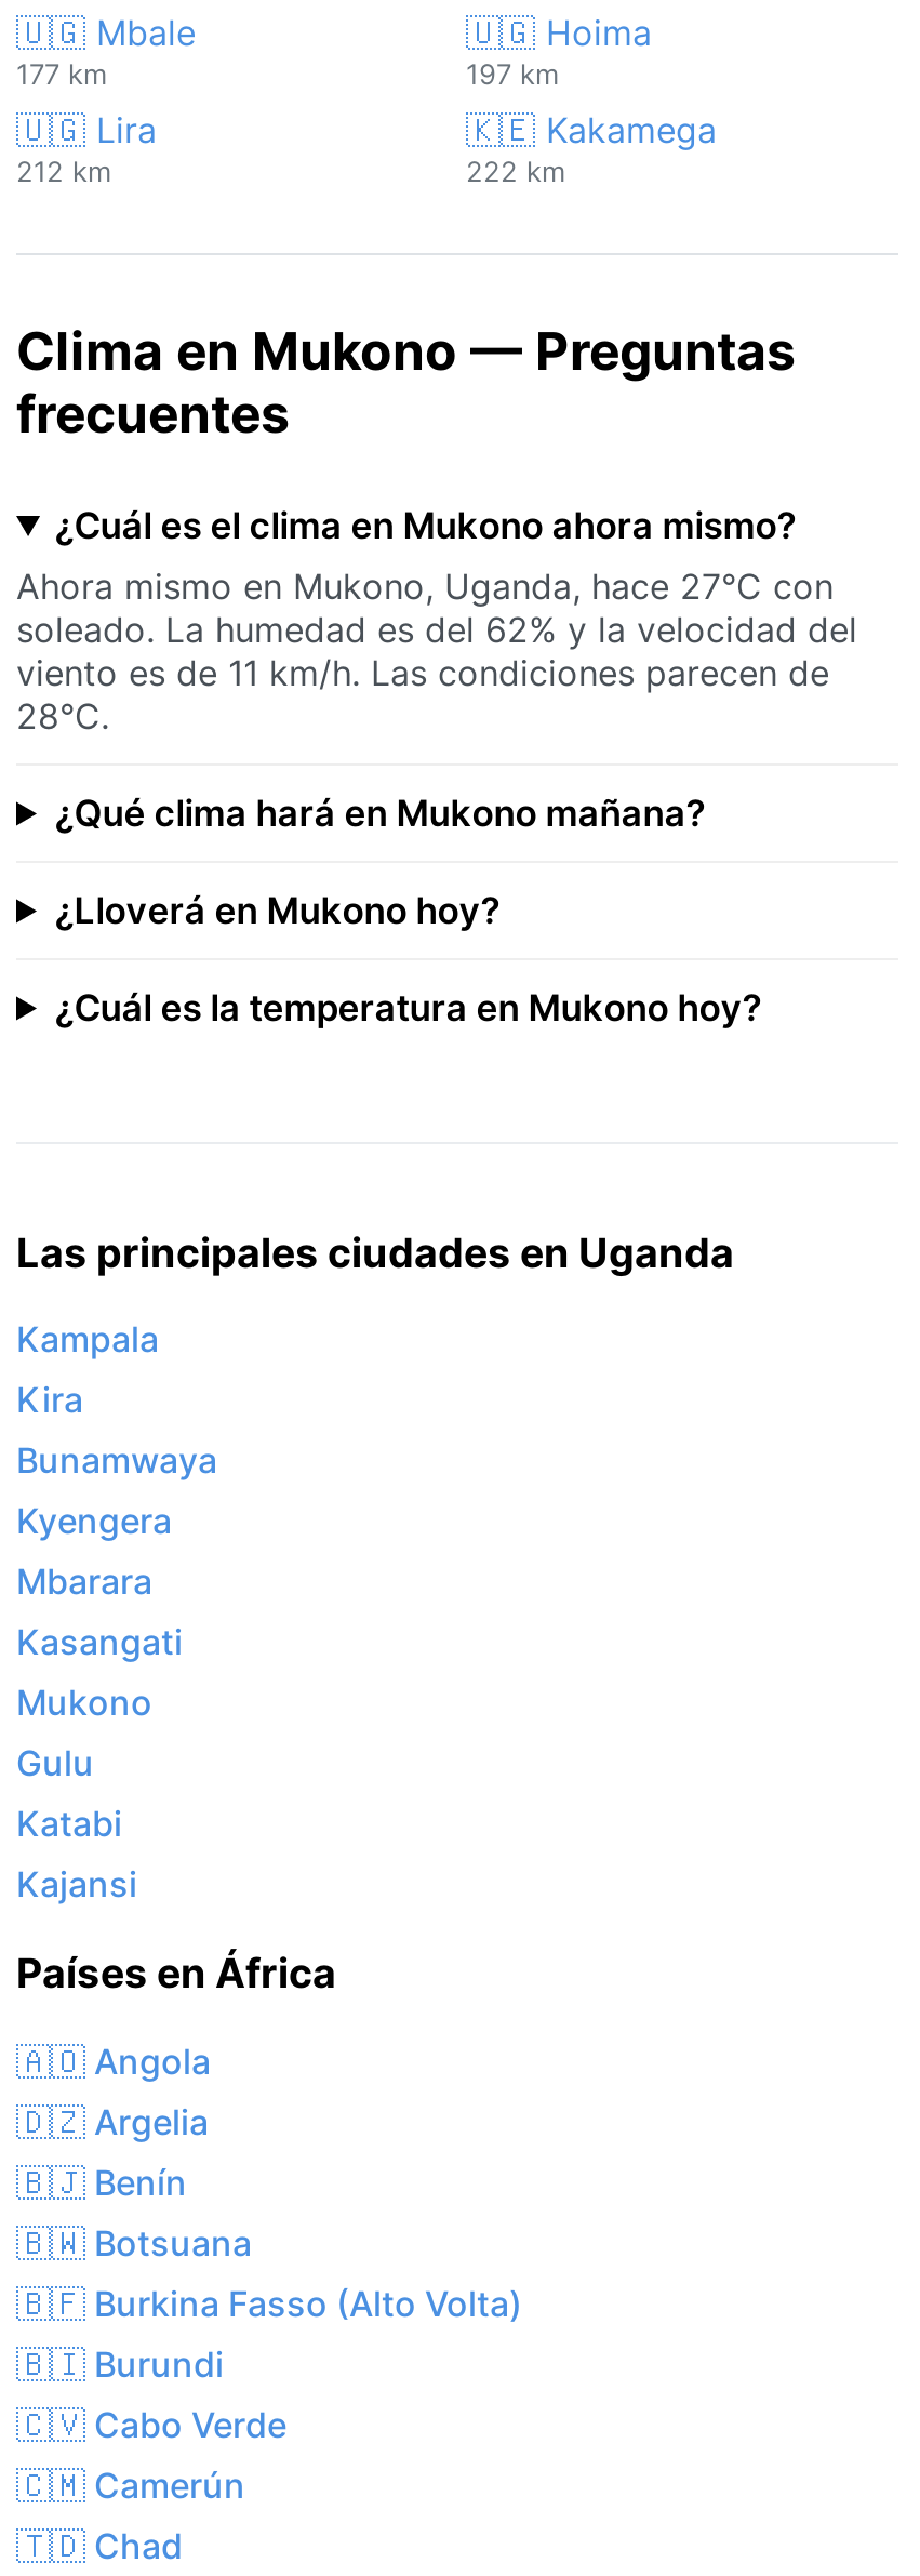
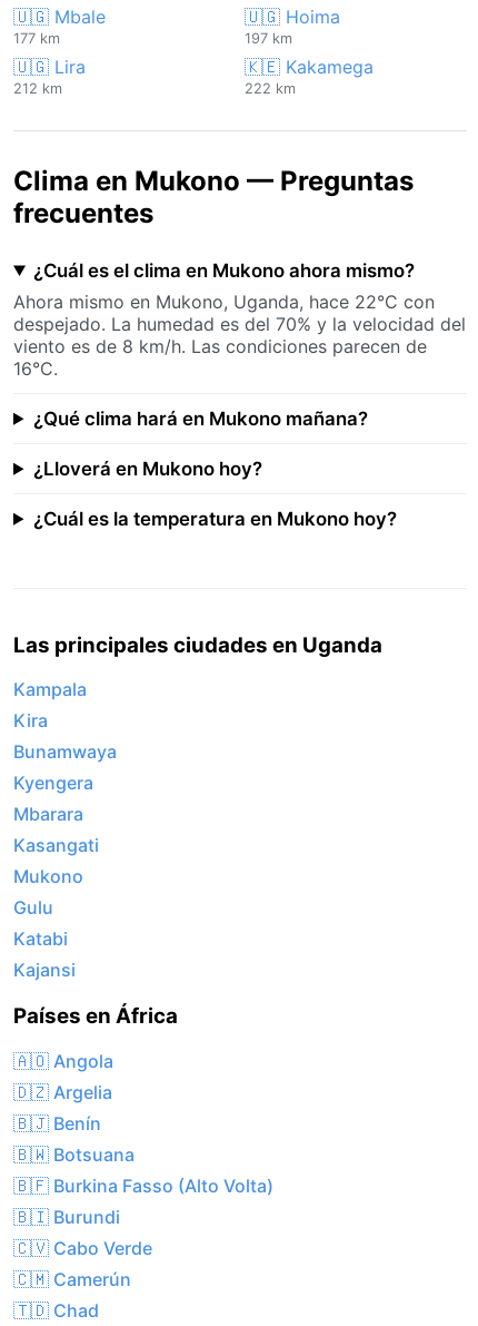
- Ahora mismo en Mukono, Uganda, hace 27°C con
- soleado. La humedad es del 62% y la velocidad del
- viento es de 11 km/h. Las condiciones parecen de
- 28°C.
+ Ahora mismo en Mukono, Uganda, hace 22°C con
+ despejado. La humedad es del 70% y la velocidad del
+ viento es de 8 km/h. Las condiciones parecen de
+ 16°C.
